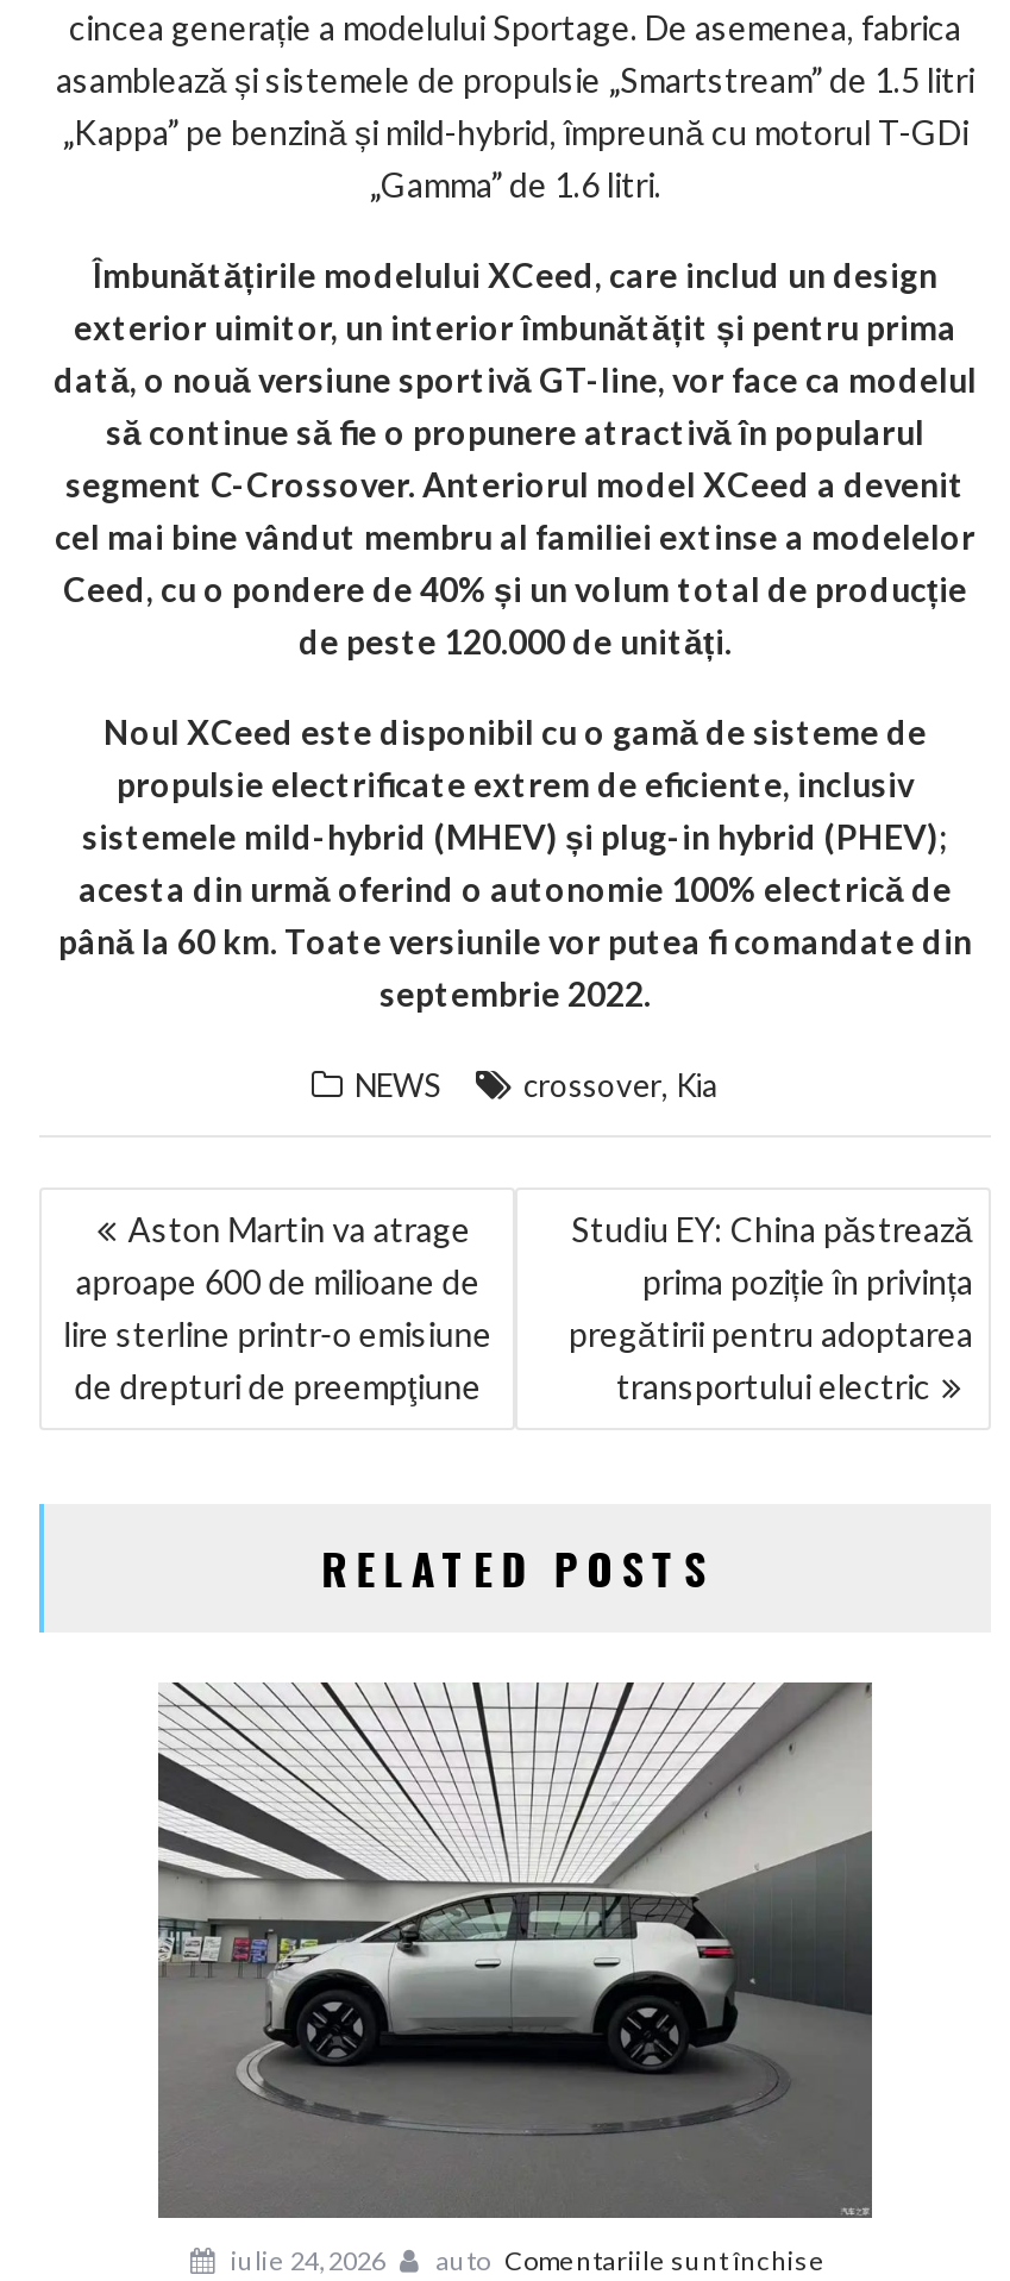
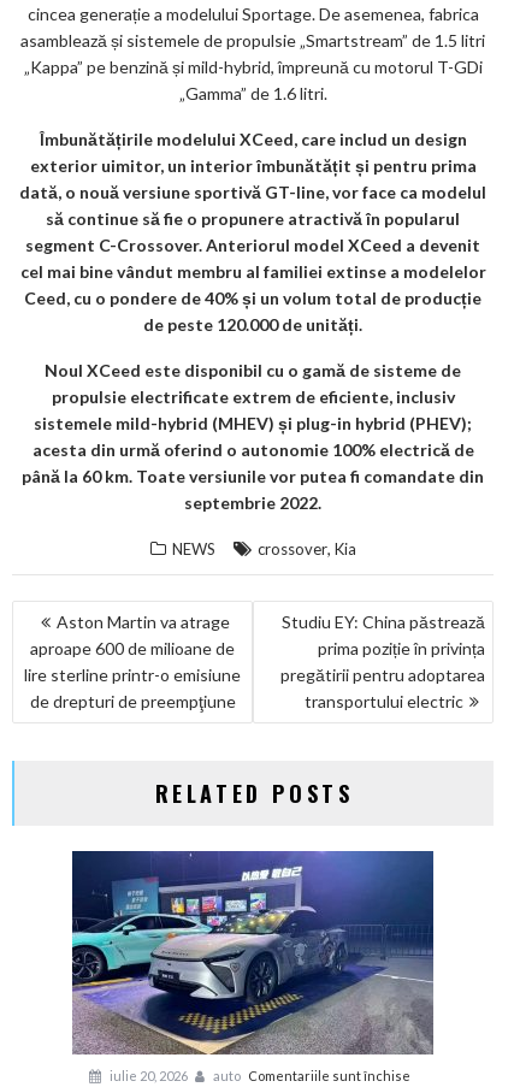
- [image]
- iulie 24, 2026
+ [image]
+ iulie 20, 2026
